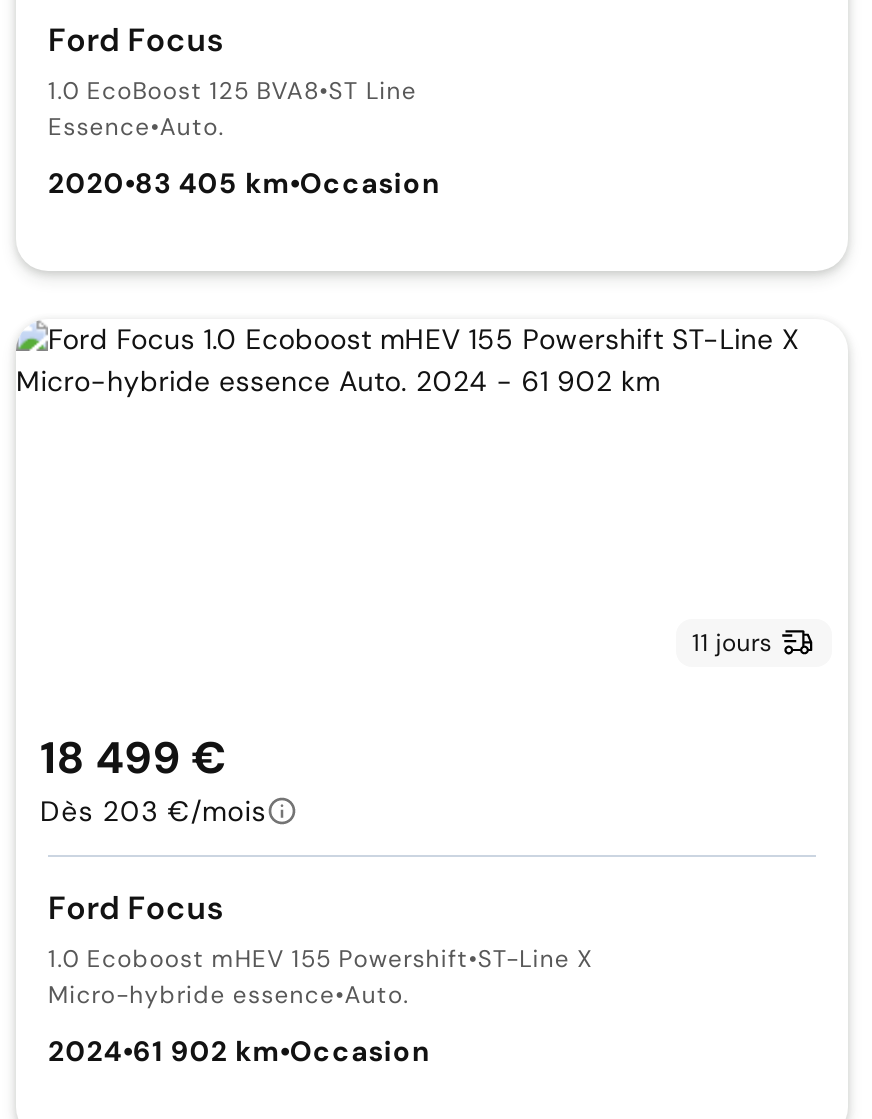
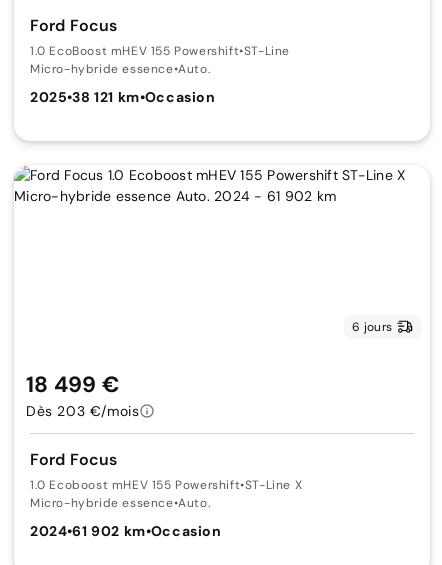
- 1.0 EcoBoost 125 BVA8•ST Line
- Essence•Auto.
+ 1.0 EcoBoost mHEV 155 Powershift•ST-Line
+ Micro-hybride essence•Auto.

- 2020•83 405 km•Occasion
+ 2025•38 121 km•Occasion

- 11 jours
+ 6 jours
